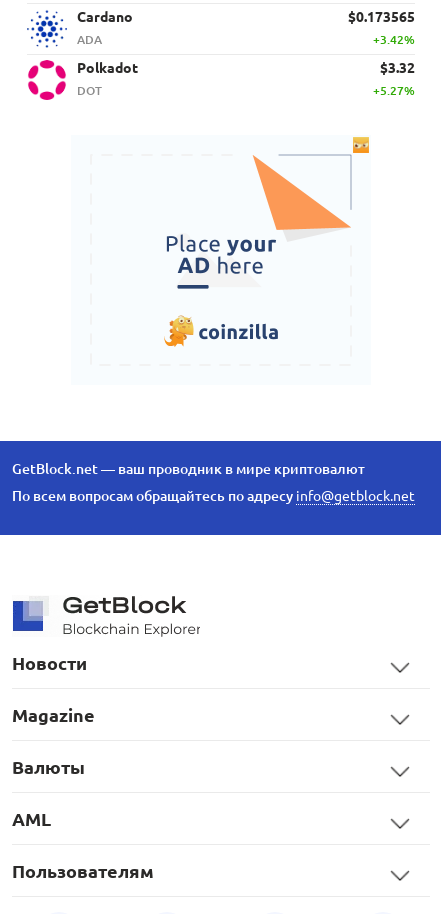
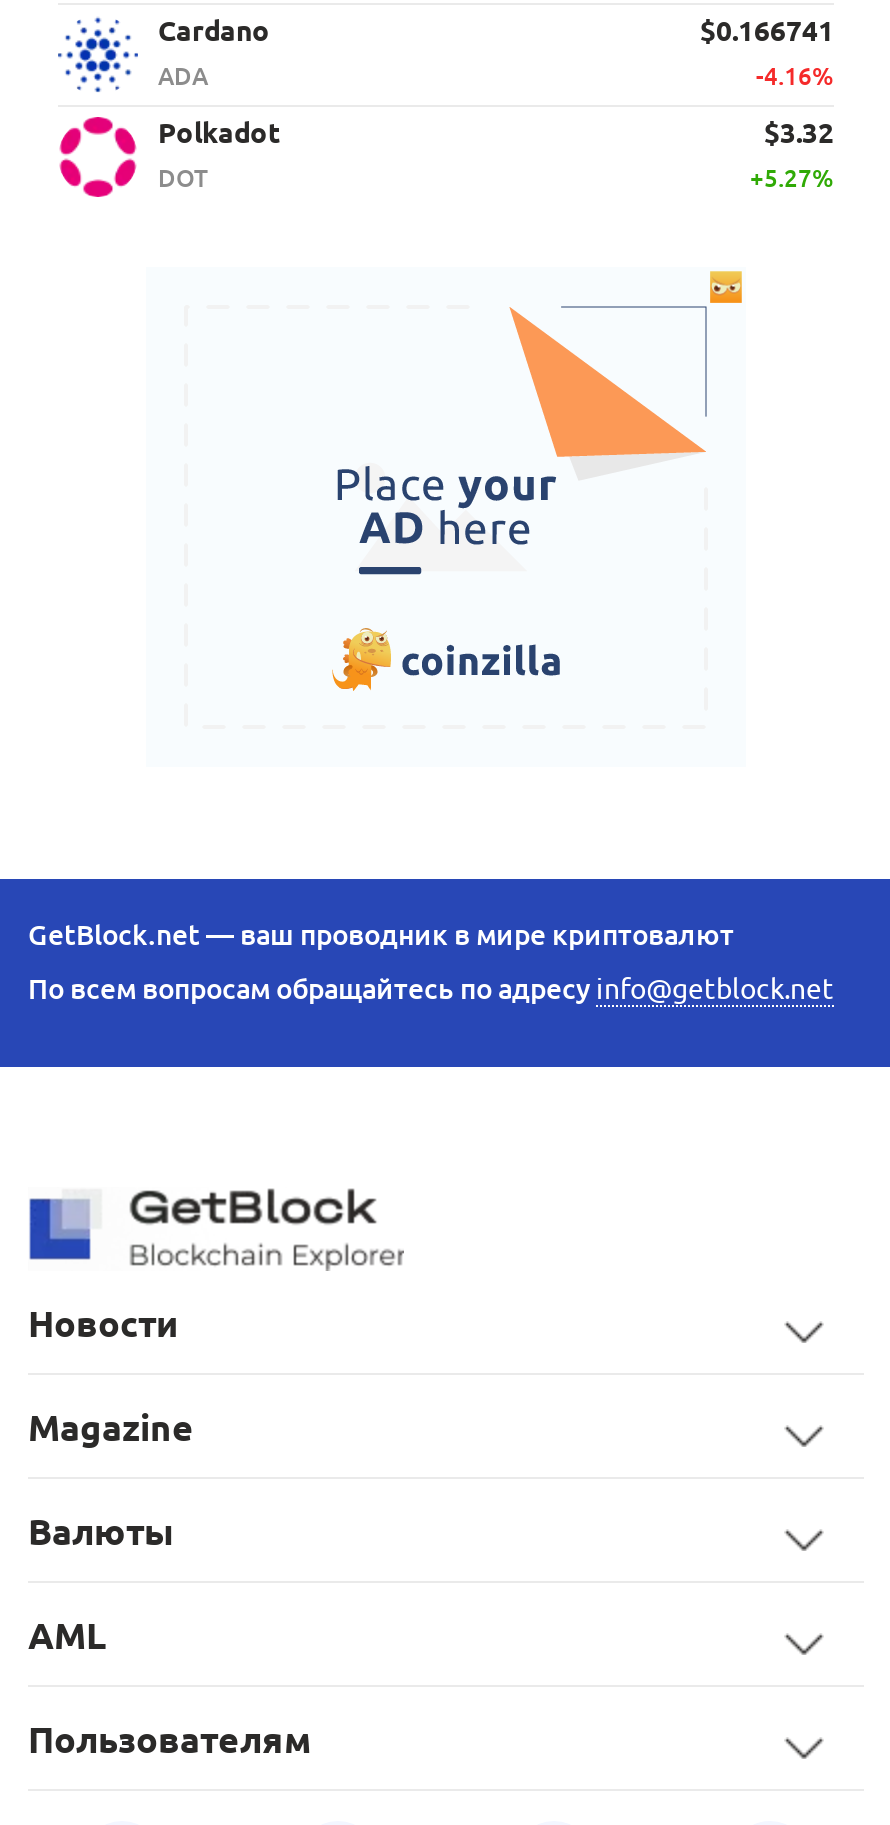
- $0.173565
+ $0.166741

- +3.42%
+ -4.16%
